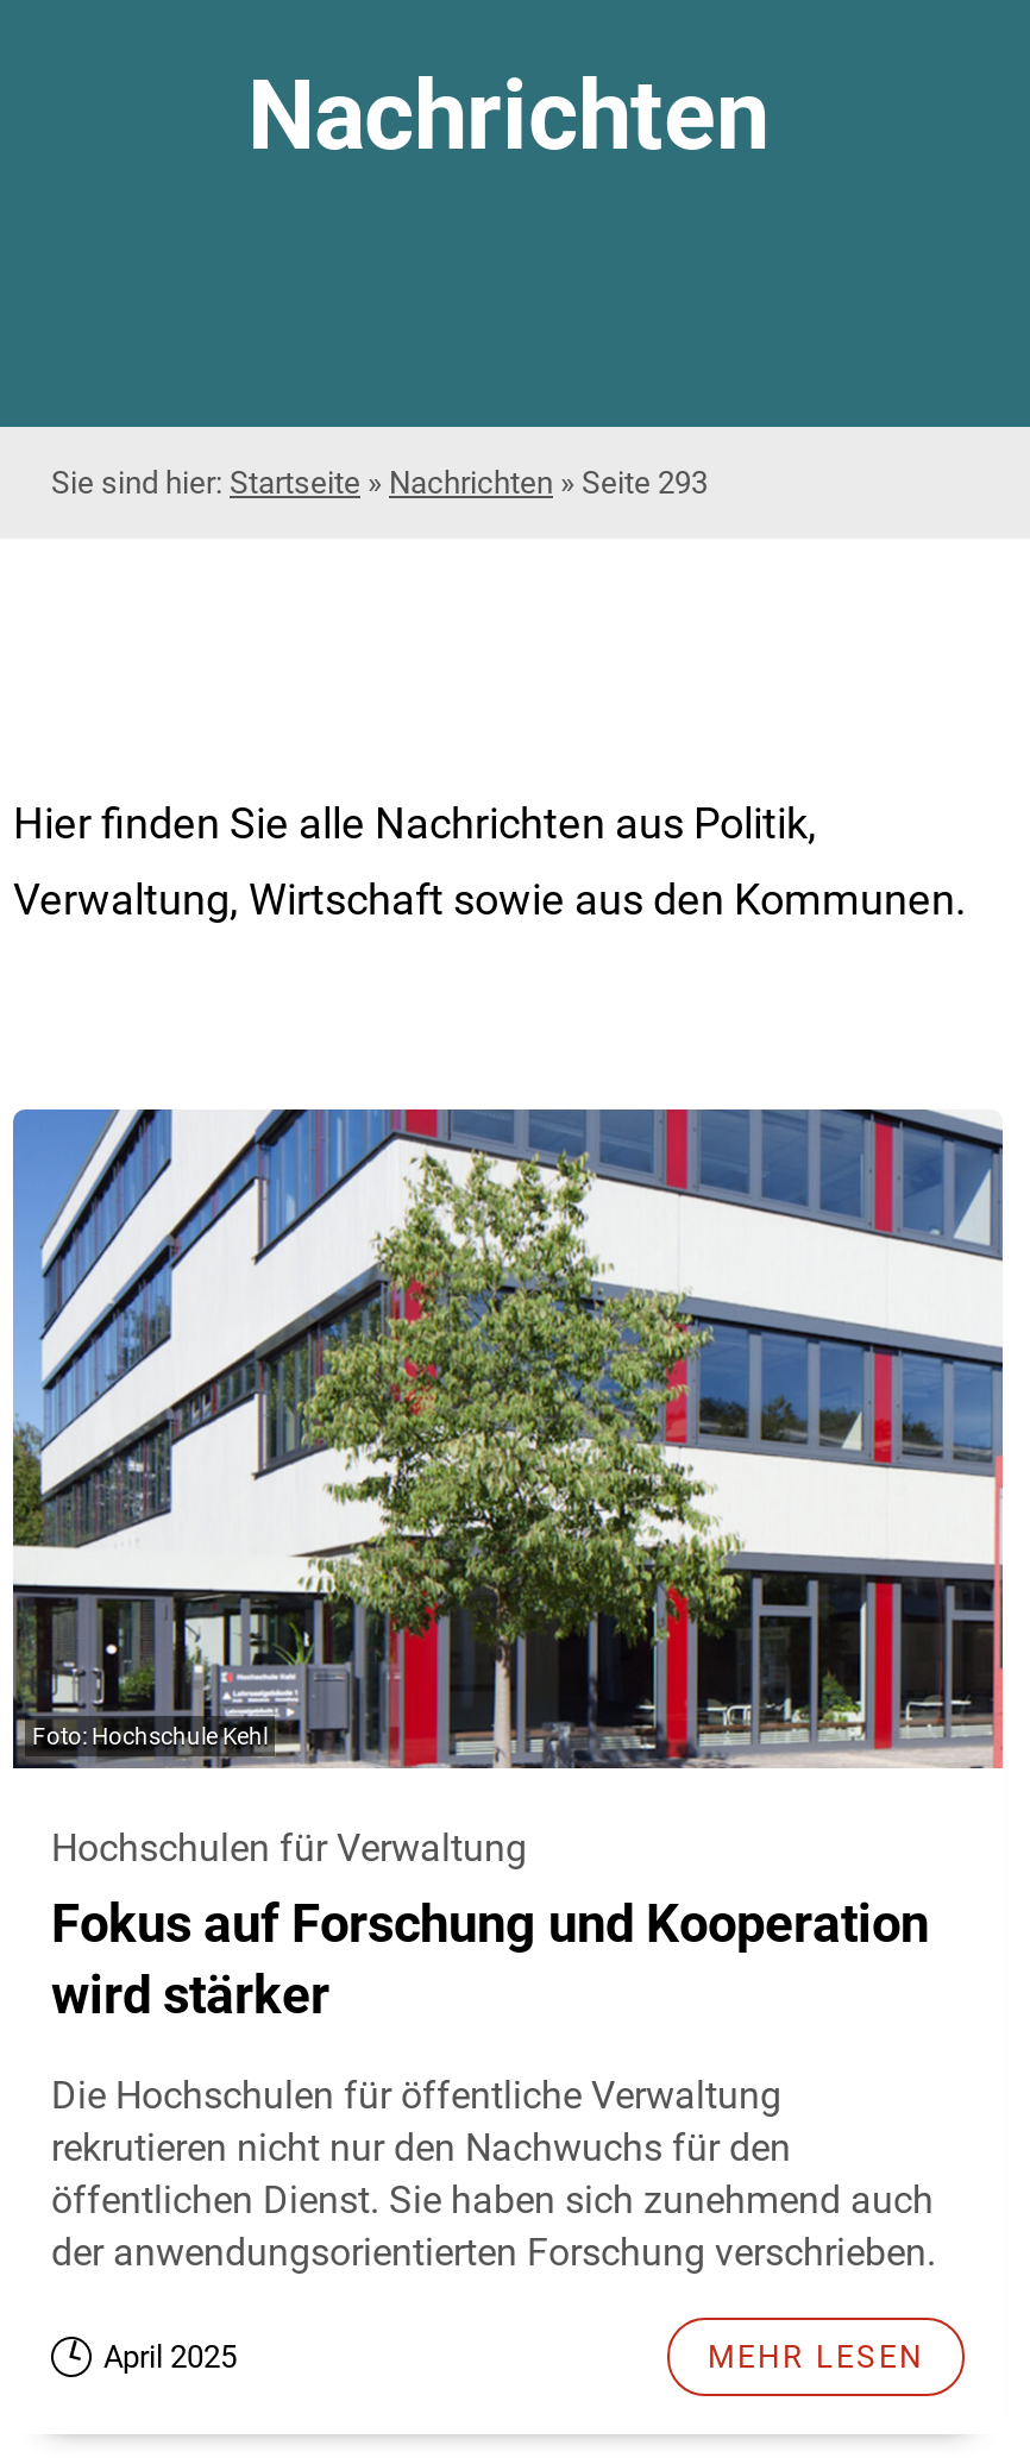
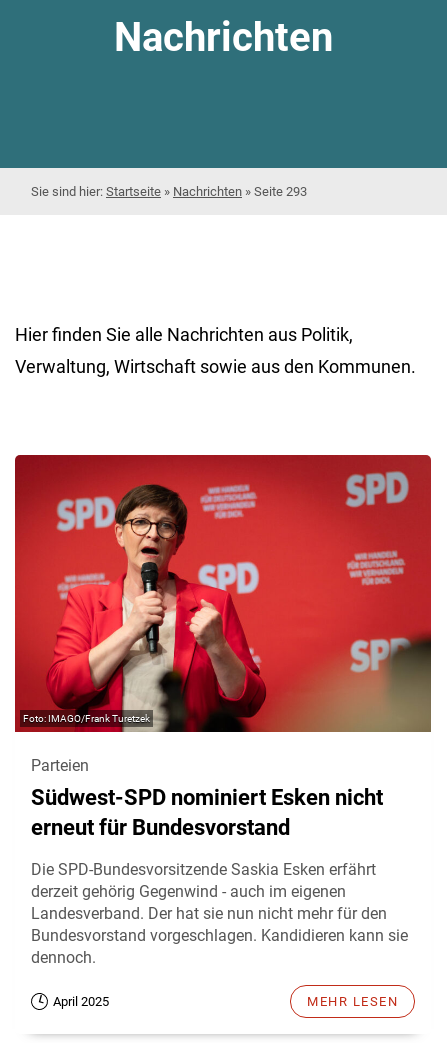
- [image]
- Hochschule Kehl
+ [image]
+ IMAGO/Frank Turetzek

- Hochschulen für Verwaltung
- Fokus auf Forschung und Kooperation
- wird stärker
+ Parteien
+ Südwest-SPD nominiert Esken nicht
+ erneut für Bundesvorstand

- Die Hochschulen für öffentliche Verwaltung
- rekrutieren nicht nur den Nachwuchs für den
- öffentlichen Dienst. Sie haben sich zunehmend auch
- der anwendungsorientierten Forschung verschrieben.
+ Die SPD-Bundesvorsitzende Saskia Esken erfährt
+ derzeit gehörig Gegenwind - auch im eigenen
+ Landesverband. Der hat sie nun nicht mehr für den
+ Bundesvorstand vorgeschlagen. Kandidieren kann sie
+ dennoch.
